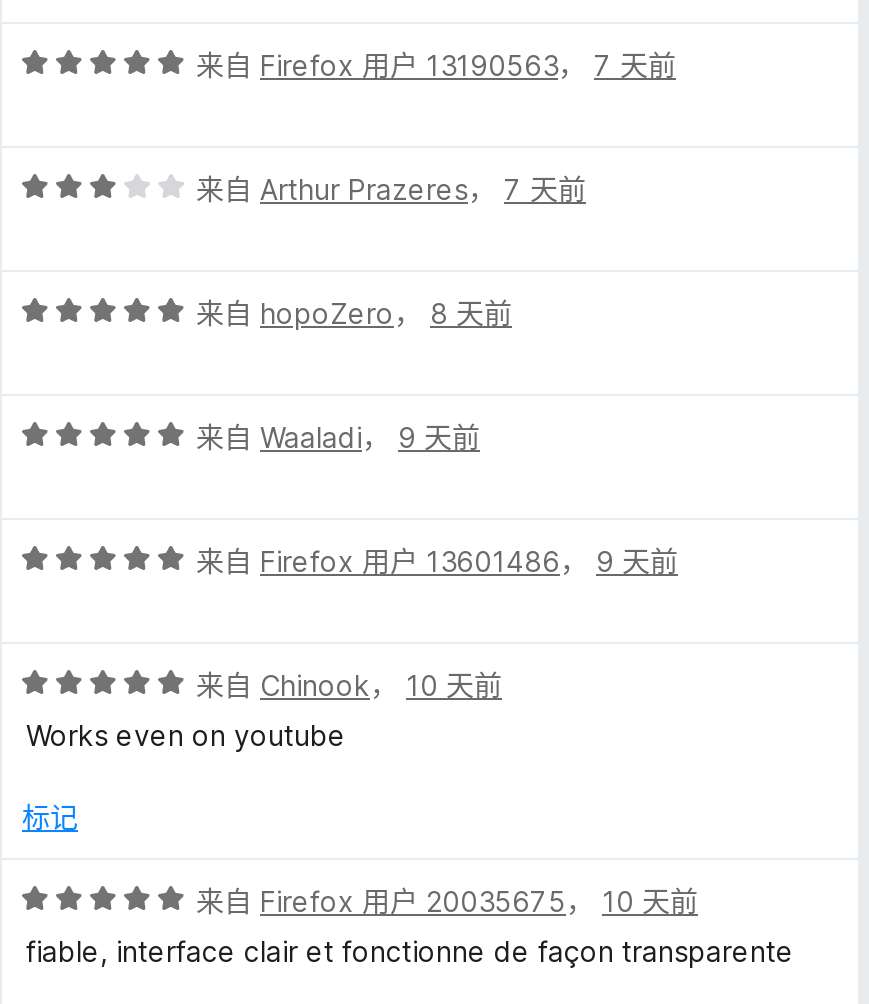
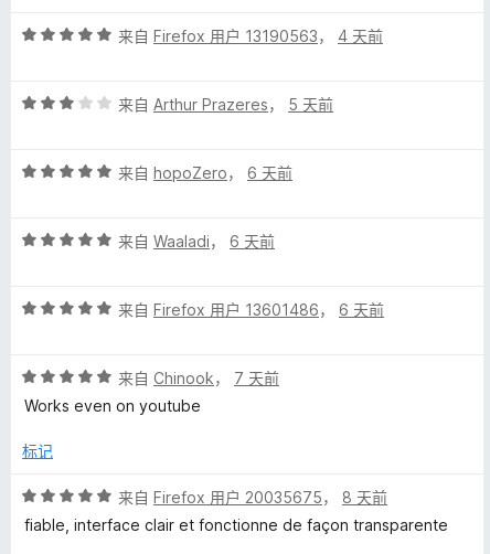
- 来自Firefox 用户 13190563，7 天前
+ 来自Firefox 用户 13190563，4 天前

- 来自Arthur Prazeres，7 天前
+ 来自Arthur Prazeres，5 天前

- 来自hopoZero，8 天前
+ 来自hopoZero，6 天前

- 来自Waaladi，9 天前
+ 来自Waaladi，6 天前

- 来自Firefox 用户 13601486，9 天前
+ 来自Firefox 用户 13601486，6 天前

- 来自Chinook，10 天前
+ 来自Chinook，7 天前

- 来自Firefox 用户 20035675，10 天前
+ 来自Firefox 用户 20035675，8 天前
